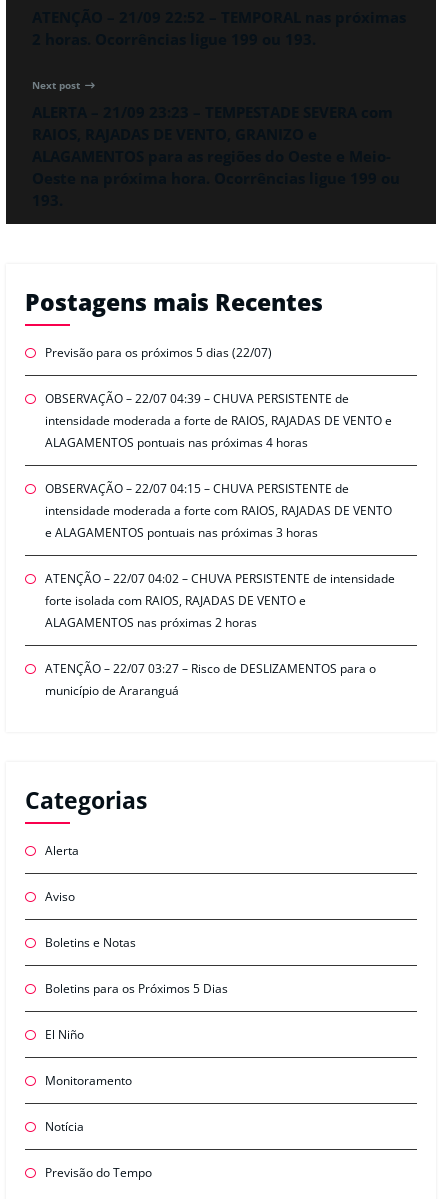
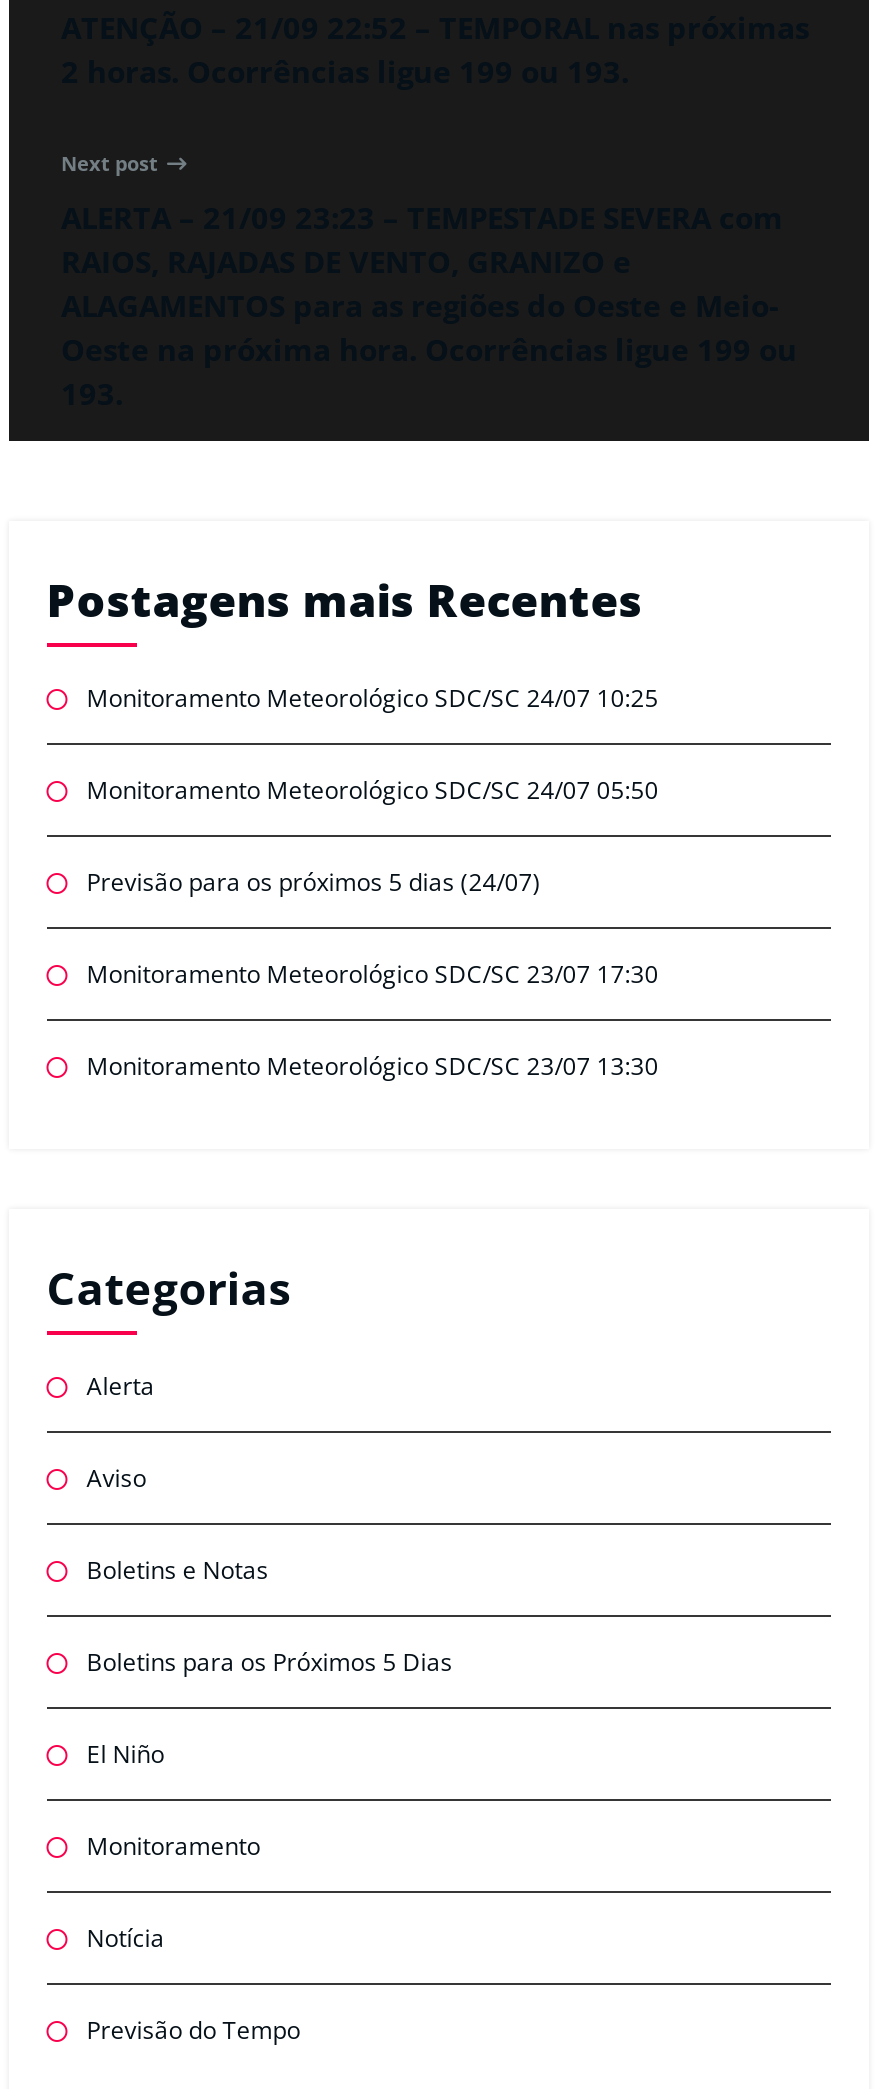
- Previsão para os próximos 5 dias (22/07)
+ Monitoramento Meteorológico SDC/SC 24/07 10:25

- OBSERVAÇÃO – 22/07 04:39 – CHUVA PERSISTENTE de
- intensidade moderada a forte de RAIOS, RAJADAS DE VENTO e
- ALAGAMENTOS pontuais nas próximas 4 horas
+ Monitoramento Meteorológico SDC/SC 24/07 05:50

- OBSERVAÇÃO – 22/07 04:15 – CHUVA PERSISTENTE de
- intensidade moderada a forte com RAIOS, RAJADAS DE VENTO
- e ALAGAMENTOS pontuais nas próximas 3 horas
+ Previsão para os próximos 5 dias (24/07)

- ATENÇÃO – 22/07 04:02 – CHUVA PERSISTENTE de intensidade
- forte isolada com RAIOS, RAJADAS DE VENTO e
- ALAGAMENTOS nas próximas 2 horas
+ Monitoramento Meteorológico SDC/SC 23/07 17:30

- ATENÇÃO – 22/07 03:27 – Risco de DESLIZAMENTOS para o
- município de Araranguá
+ Monitoramento Meteorológico SDC/SC 23/07 13:30
